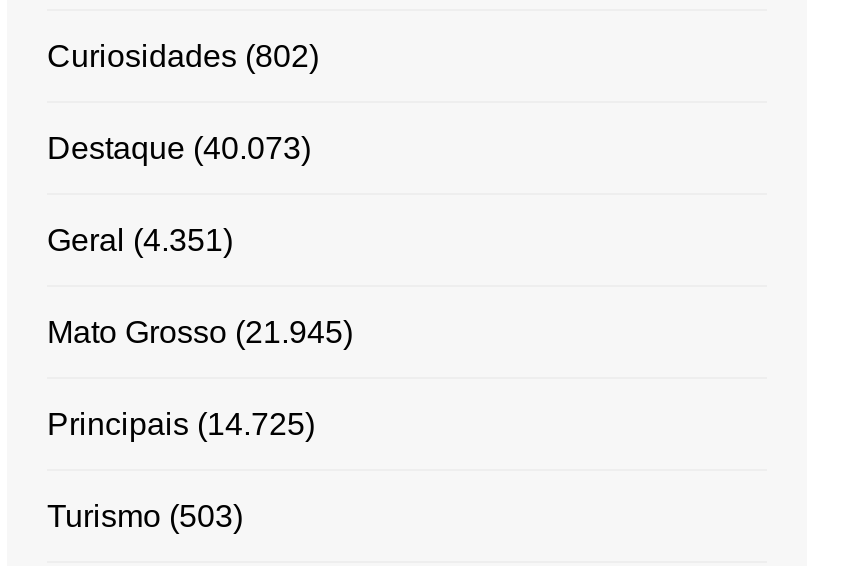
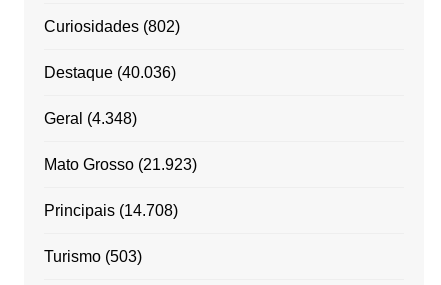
- Destaque (40.073)
+ Destaque (40.036)

- Geral (4.351)
+ Geral (4.348)

- Mato Grosso (21.945)
+ Mato Grosso (21.923)

- Principais (14.725)
+ Principais (14.708)
